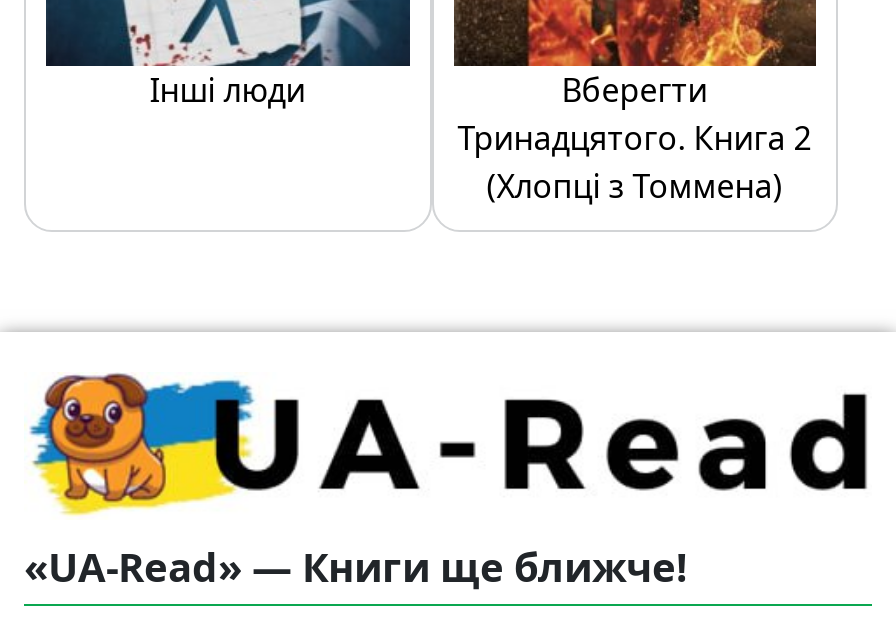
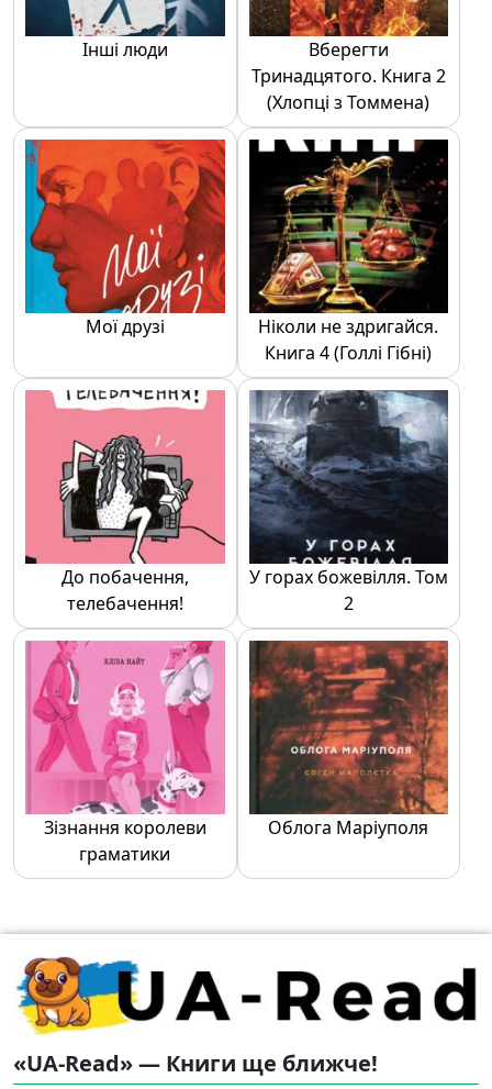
+ [image]
+ Мої друзі
+ Ніколи не здригайся.
+ Книга 4 (Голлі Гібні)

+ [image]
+ До побачення,
+ телебачення!

+ [image]
+ Зізнання королеви
+ граматики

+ [image]
+ У горах божевілля. Том
+ 2

+ [image]
+ Облога Маріуполя

+ [image]
